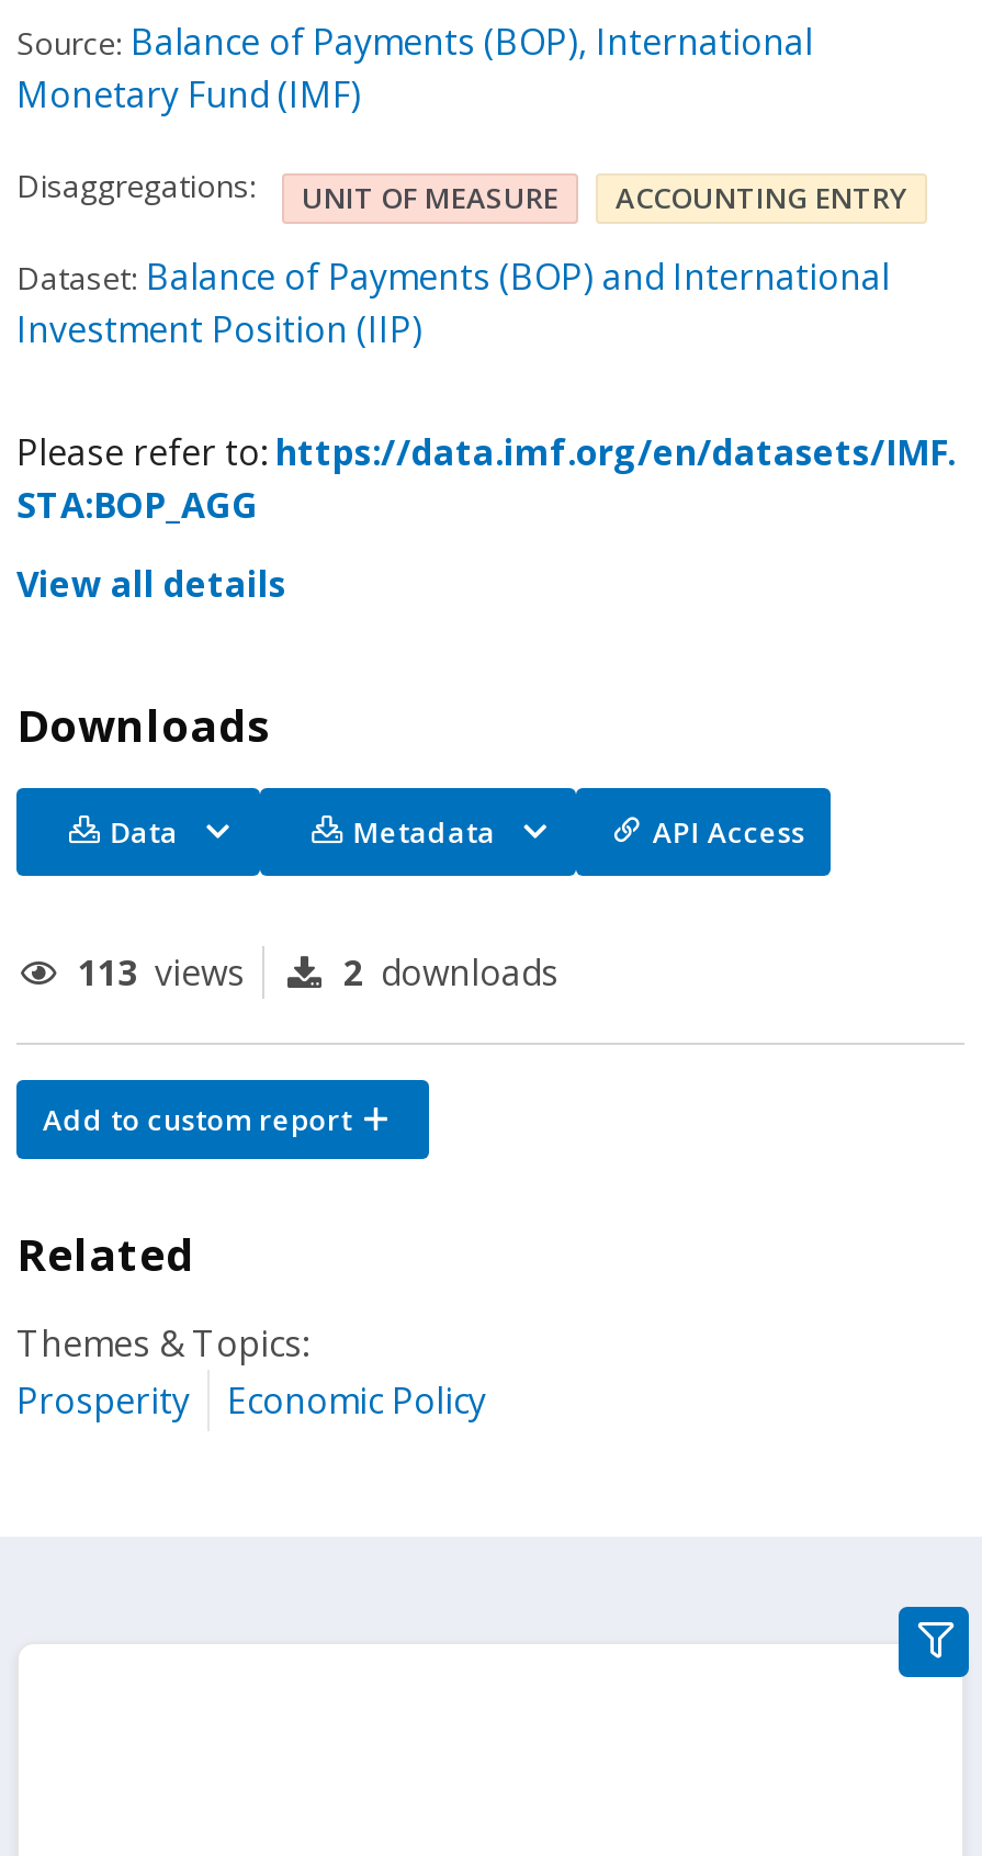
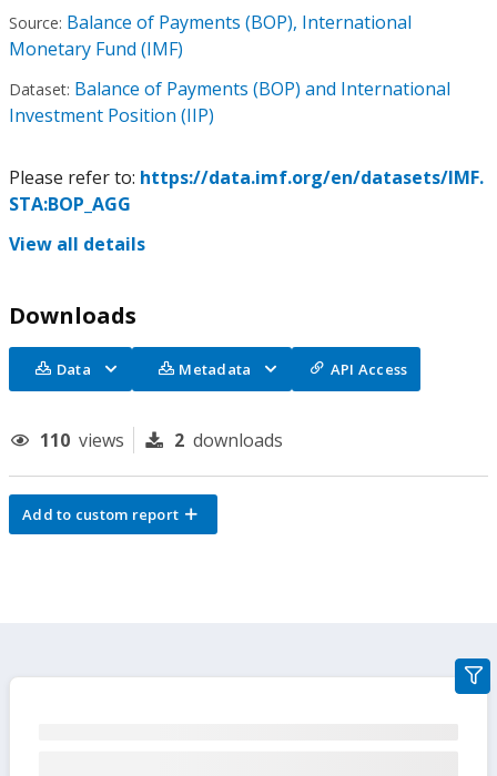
- Disaggregations:
- UNIT OF MEASURE
- ACCOUNTING ENTRY

- 113 views
+ 110 views

- Related
- Themes & Topics:
- Prosperity
- Economic Policy
